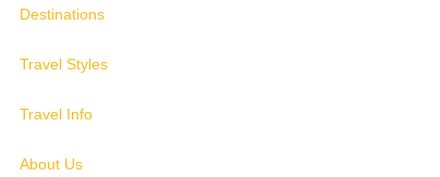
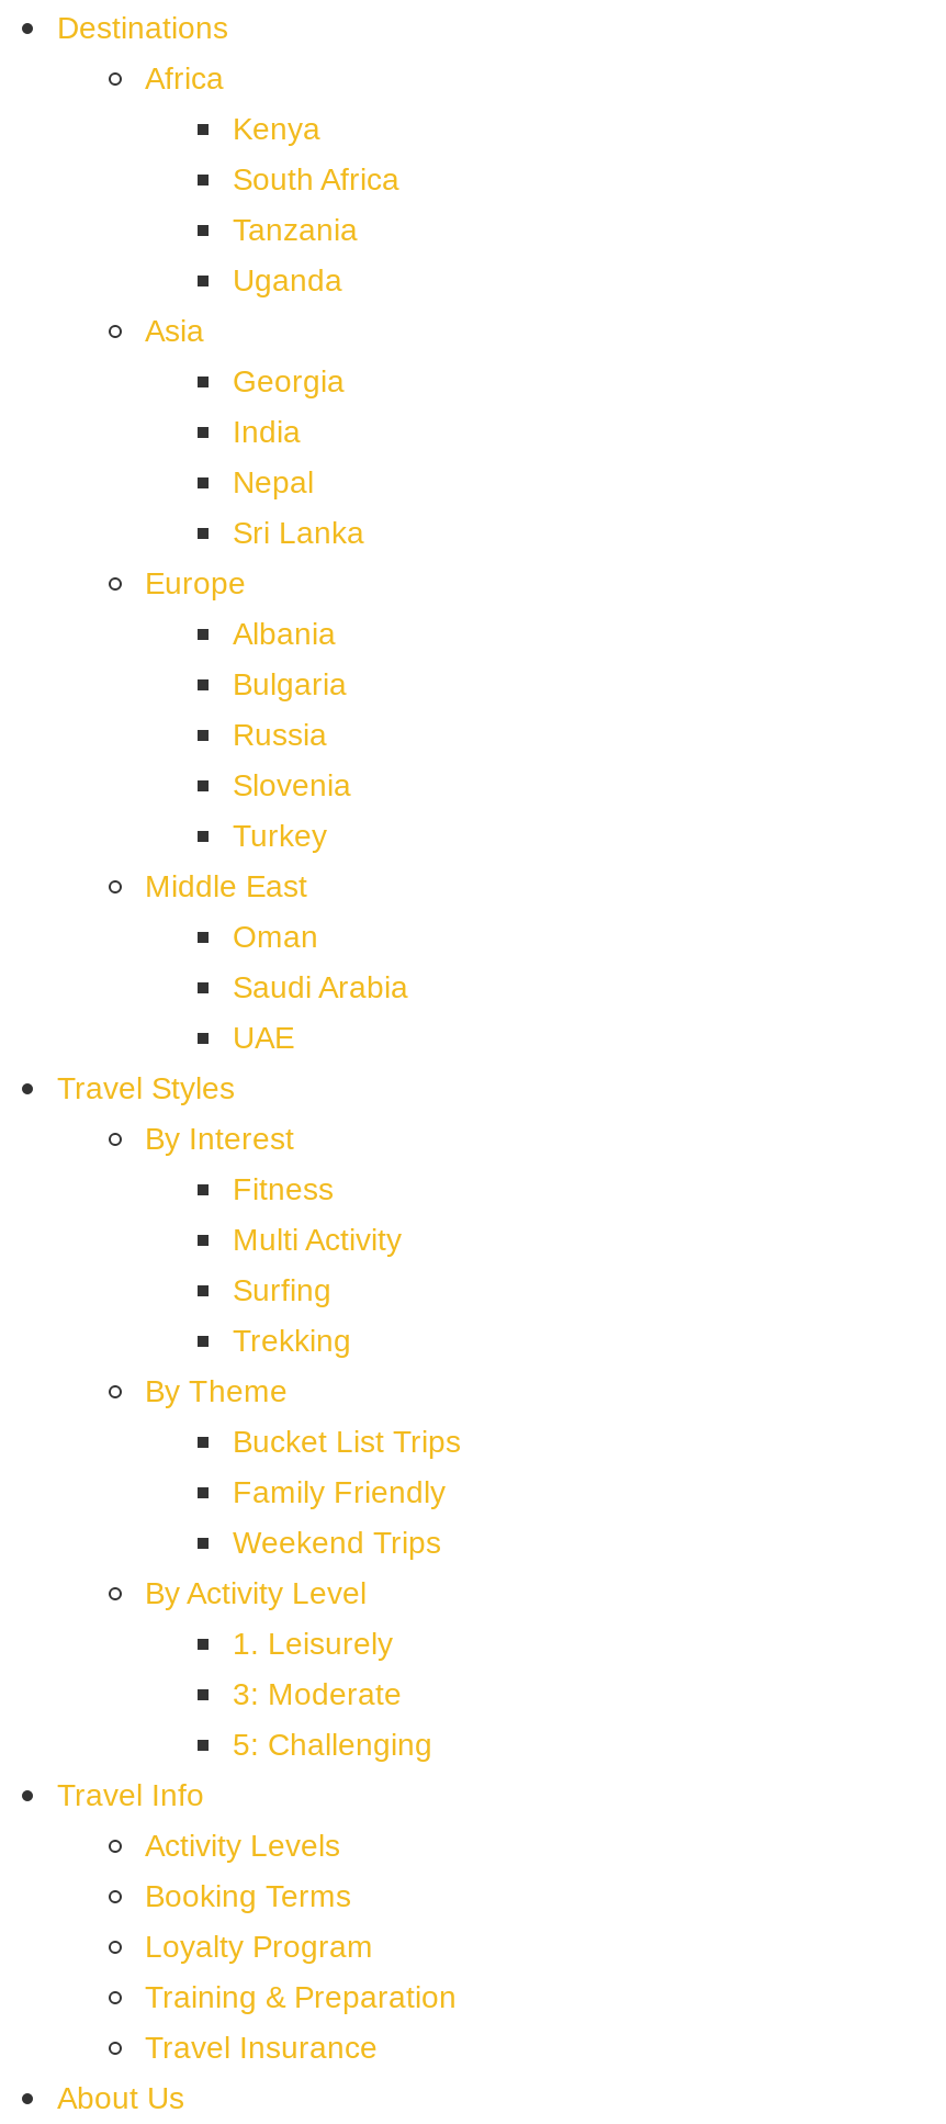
+ Africa
+ Kenya
+ South Africa
+ Tanzania
+ Uganda
+ Asia
+ Georgia
+ India
+ Nepal
+ Sri Lanka
+ Europe
+ Albania
+ Bulgaria
+ Russia
+ Slovenia
+ Turkey
+ Middle East
+ Oman
+ Saudi Arabia
+ UAE

+ By Interest
+ Fitness
+ Multi Activity
+ Surfing
+ Trekking
+ By Theme
+ Bucket List Trips
+ Family Friendly
+ Weekend Trips
+ By Activity Level
+ 1. Leisurely
+ 3: Moderate
+ 5: Challenging

+ Activity Levels
+ Booking Terms
+ Loyalty Program
+ Training & Preparation
+ Travel Insurance
